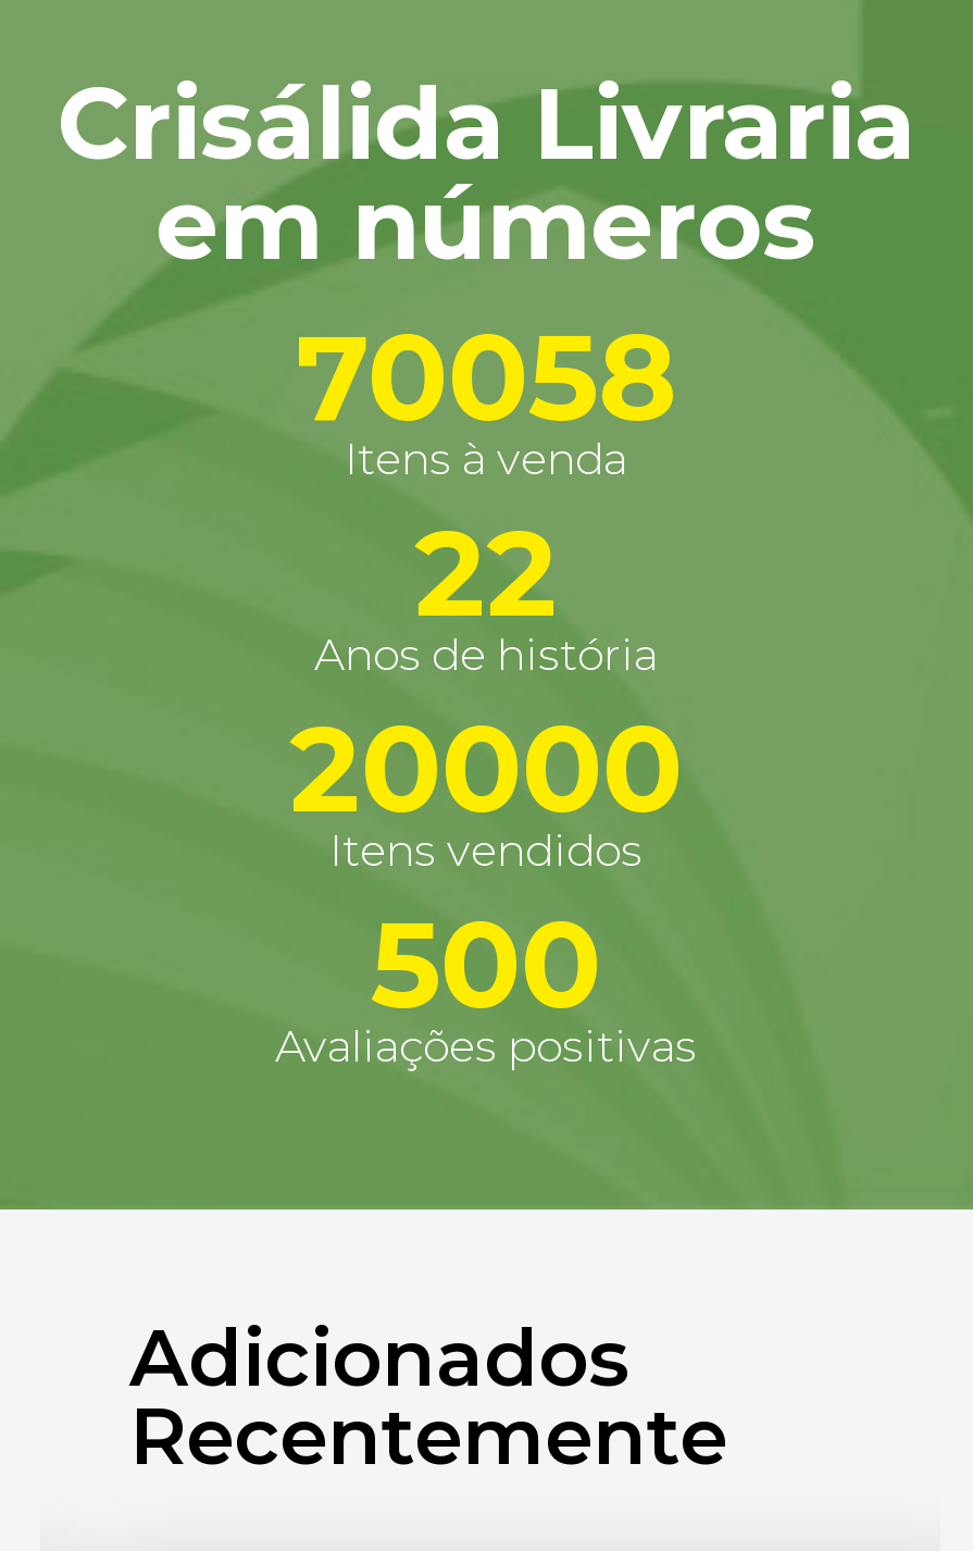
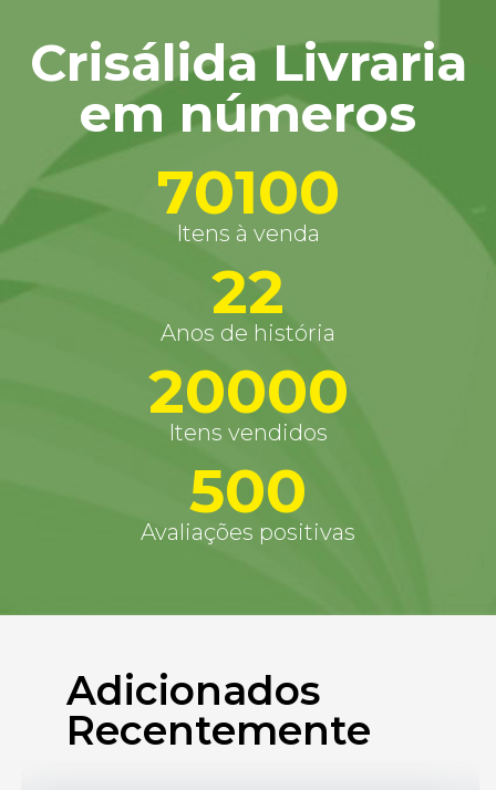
- 70058
+ 70100
